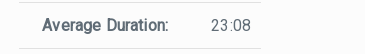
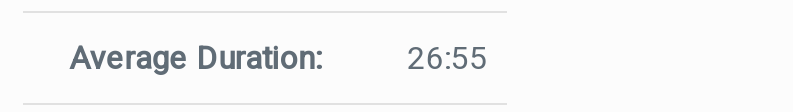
- 23:08
+ 26:55
